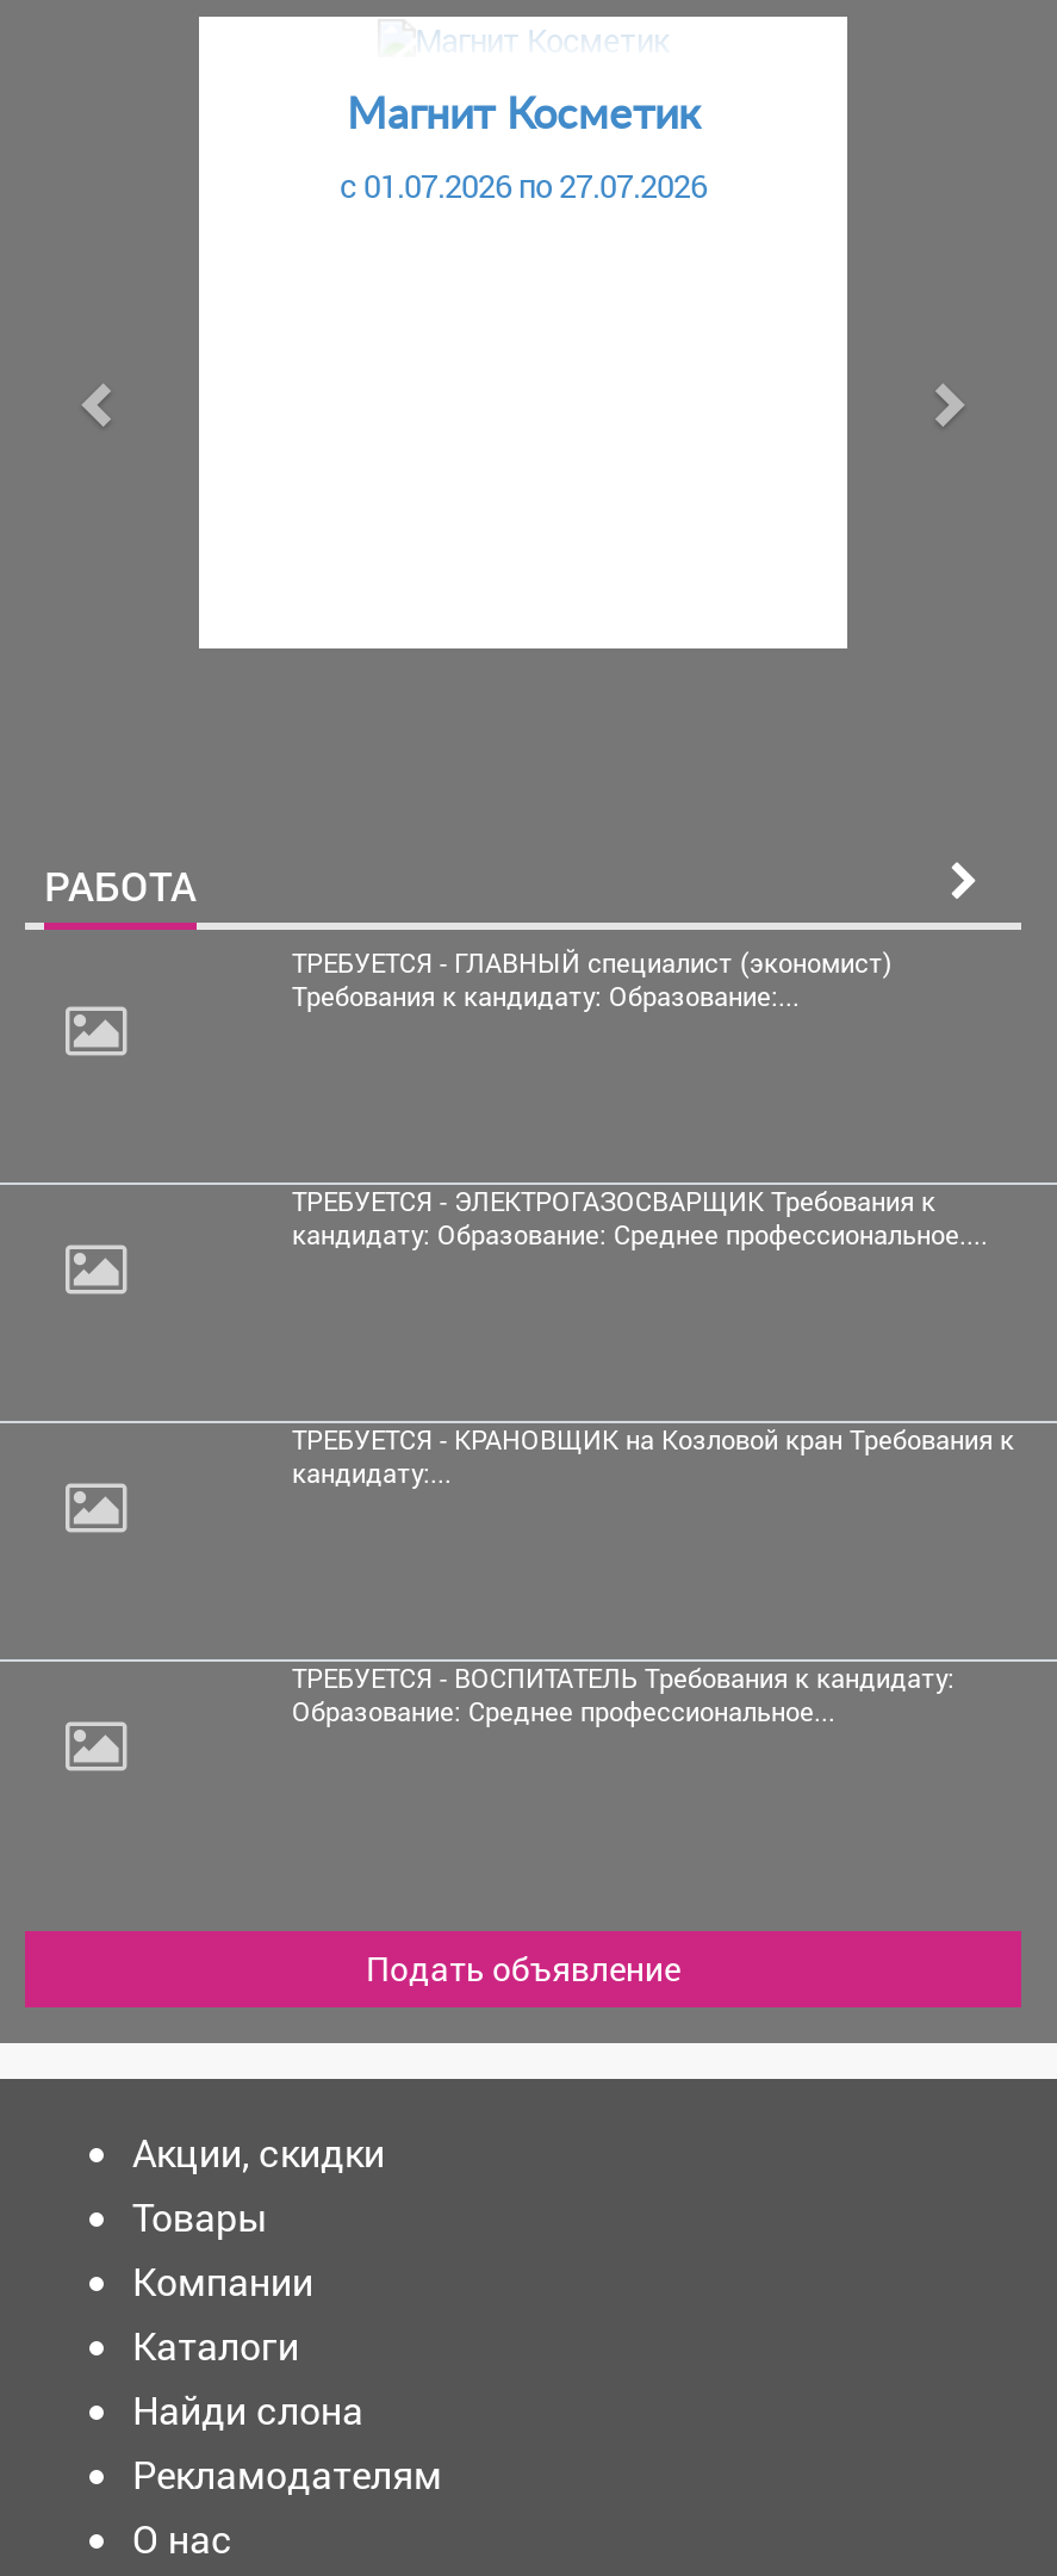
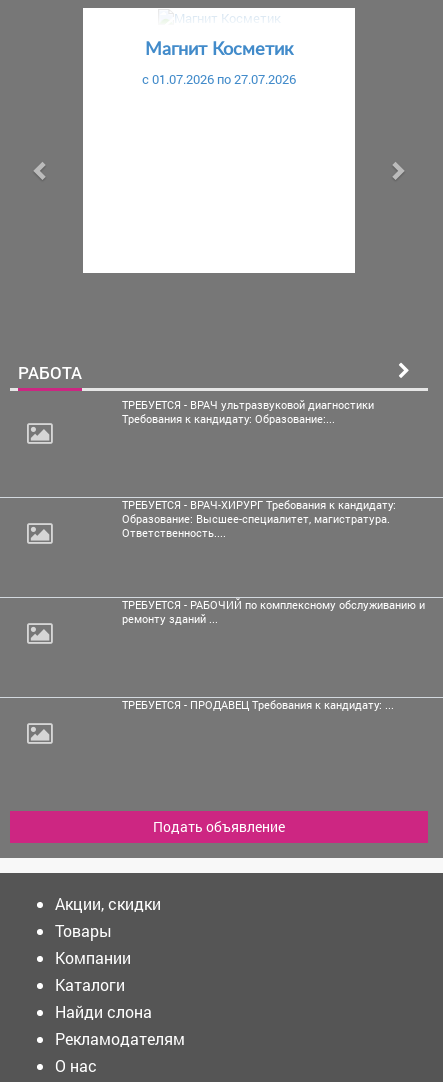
- ТРЕБУЕТСЯ - ГЛАВНЫЙ специалист (экономист)
+ ТРЕБУЕТСЯ - ВРАЧ ультразвуковой диагностики

- ТРЕБУЕТСЯ - ЭЛЕКТРОГАЗОСВАРЩИК Требования к
- кандидату: Образование: Среднее профессиональное....
+ ТРЕБУЕТСЯ - ВРАЧ-ХИРУРГ Требования к кандидату:
+ Образование: Высшее-специалитет, магистратура.
+ Ответственность....

- ТРЕБУЕТСЯ - КРАНОВЩИК на Козловой кран Требования к
- кандидату:...
+ ТРЕБУЕТСЯ - РАБОЧИЙ по комплексному обслуживанию и
+ ремонту зданий ...

- ТРЕБУЕТСЯ - ВОСПИТАТЕЛЬ Требования к кандидату:
- Образование: Среднее профессиональное...
+ ТРЕБУЕТСЯ - ПРОДАВЕЦ Требования к кандидату: ...
